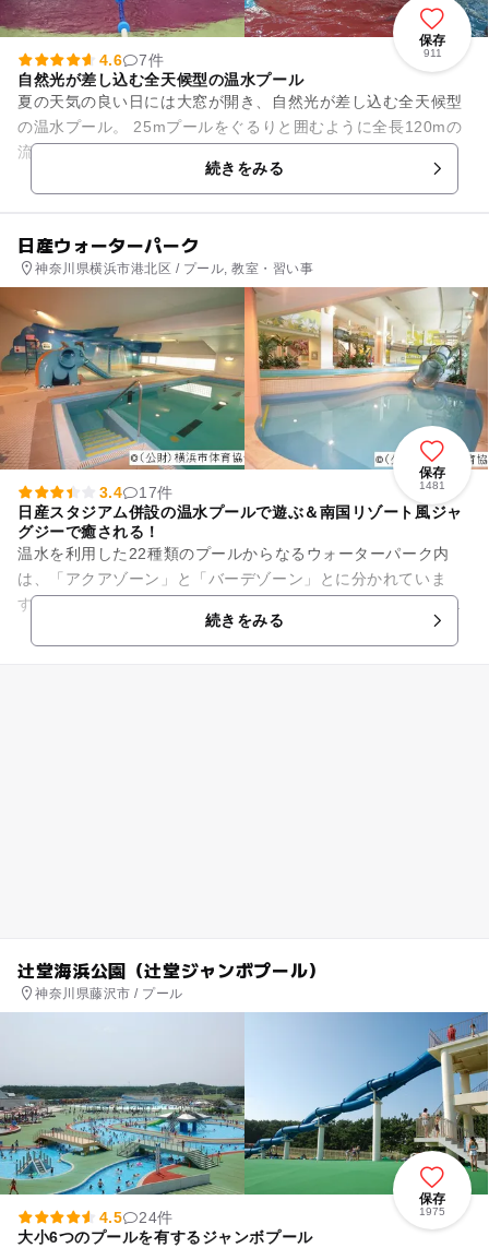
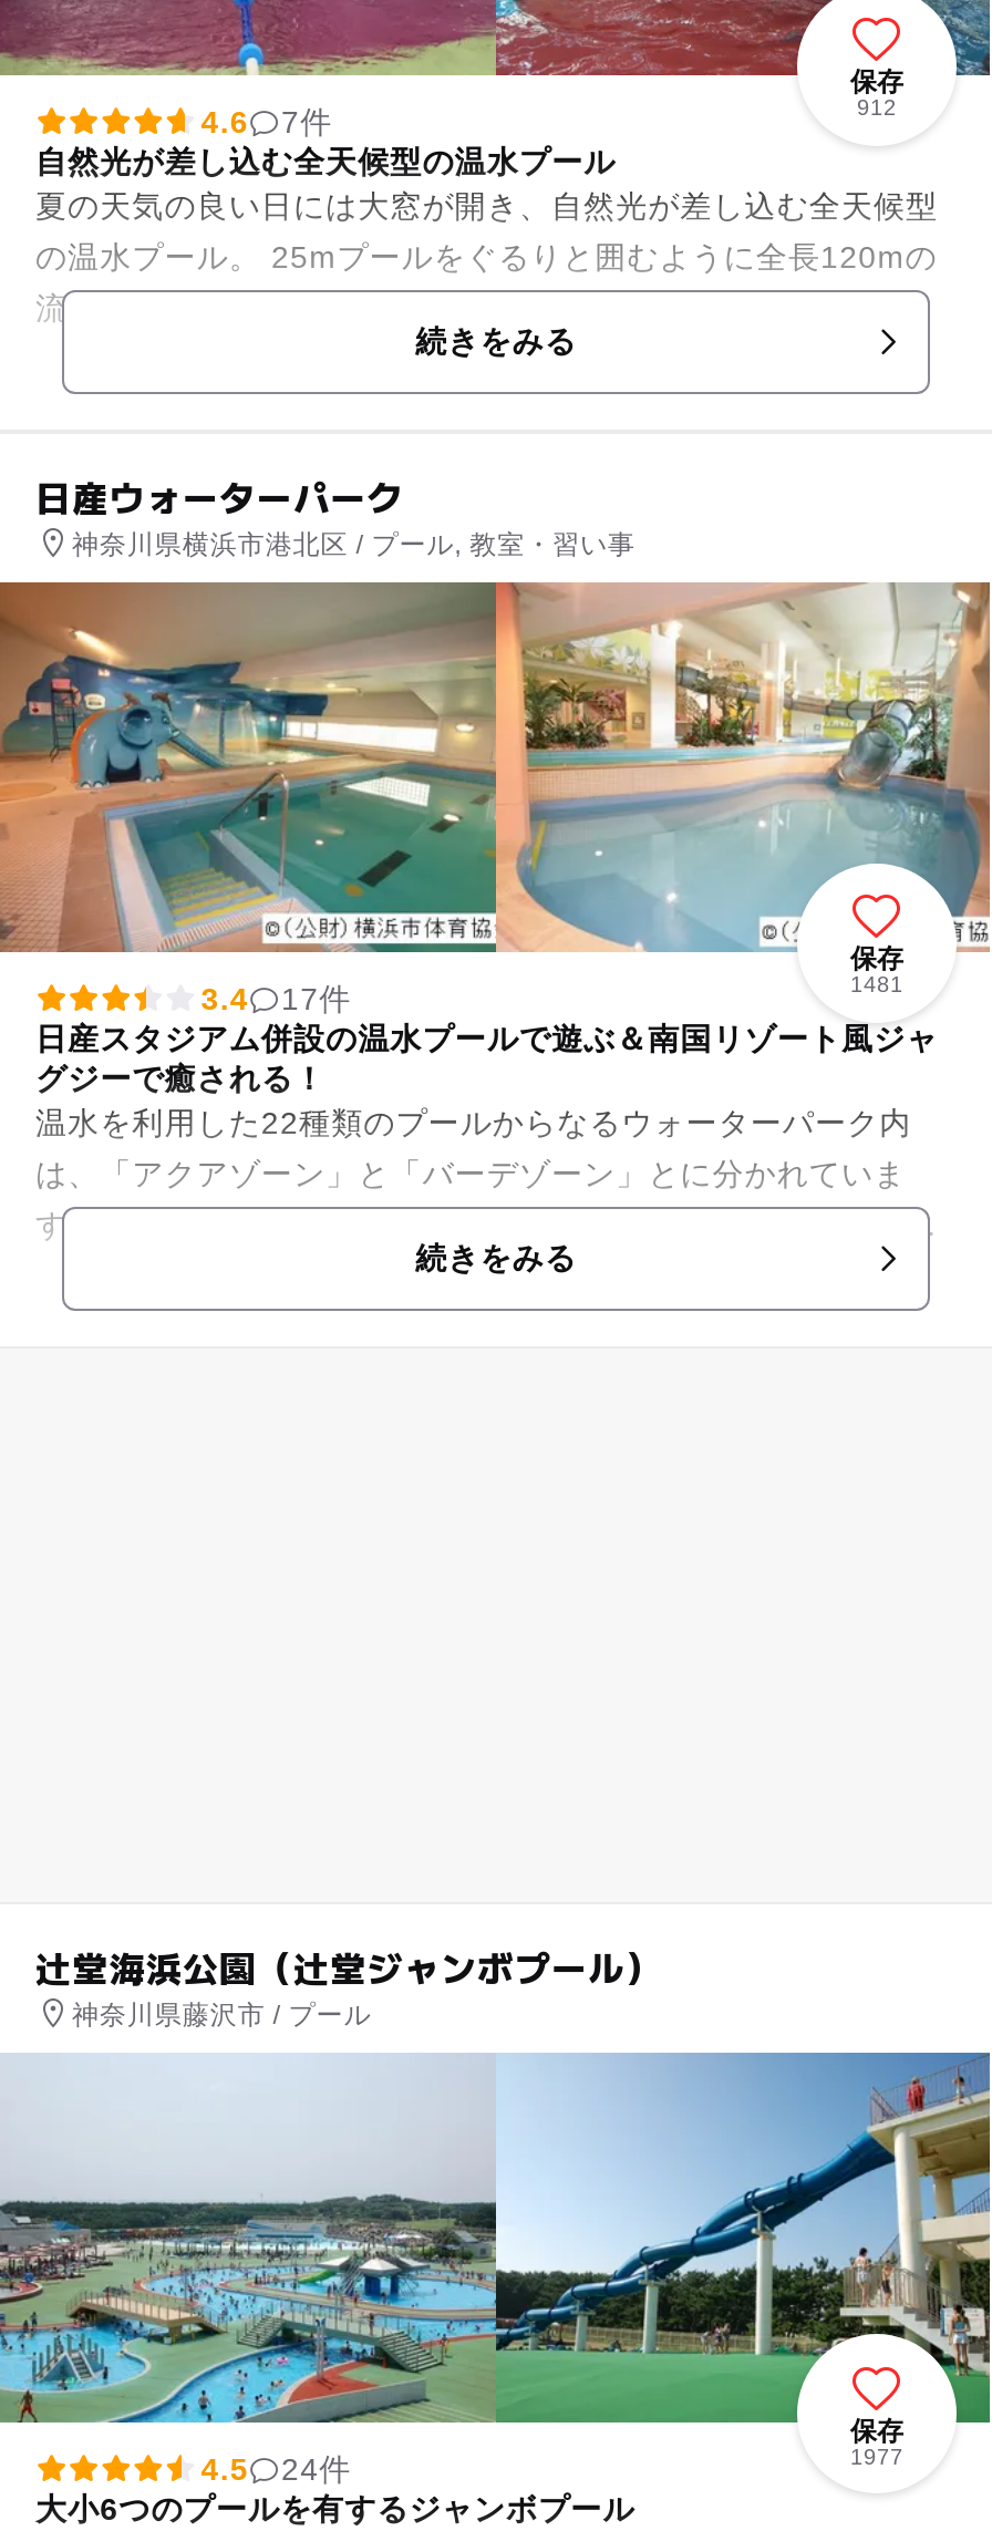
- 911
+ 912

- 1975
+ 1977
